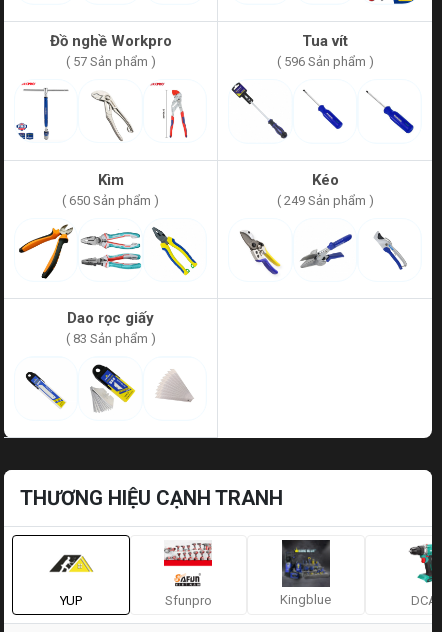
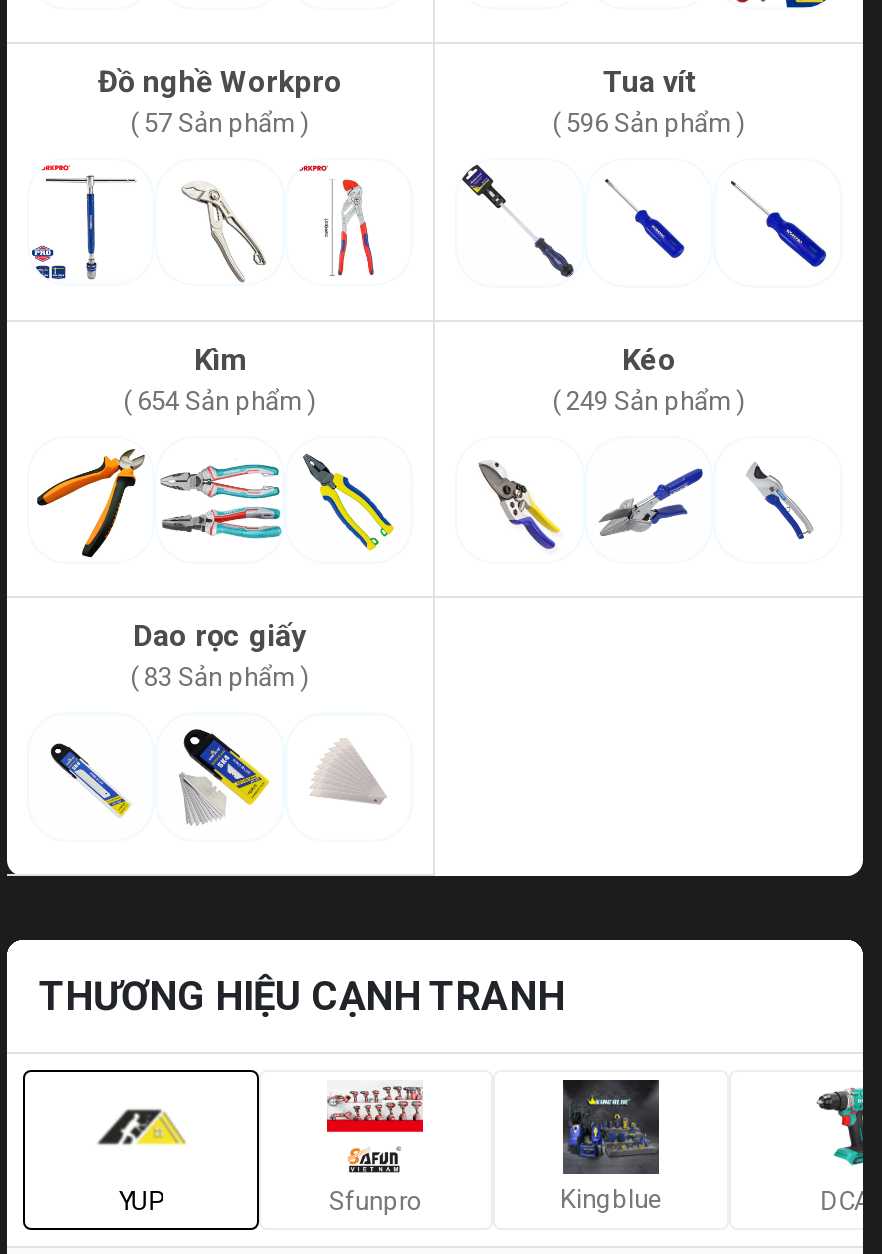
- ( 650 Sản phẩm )
+ ( 654 Sản phẩm )
